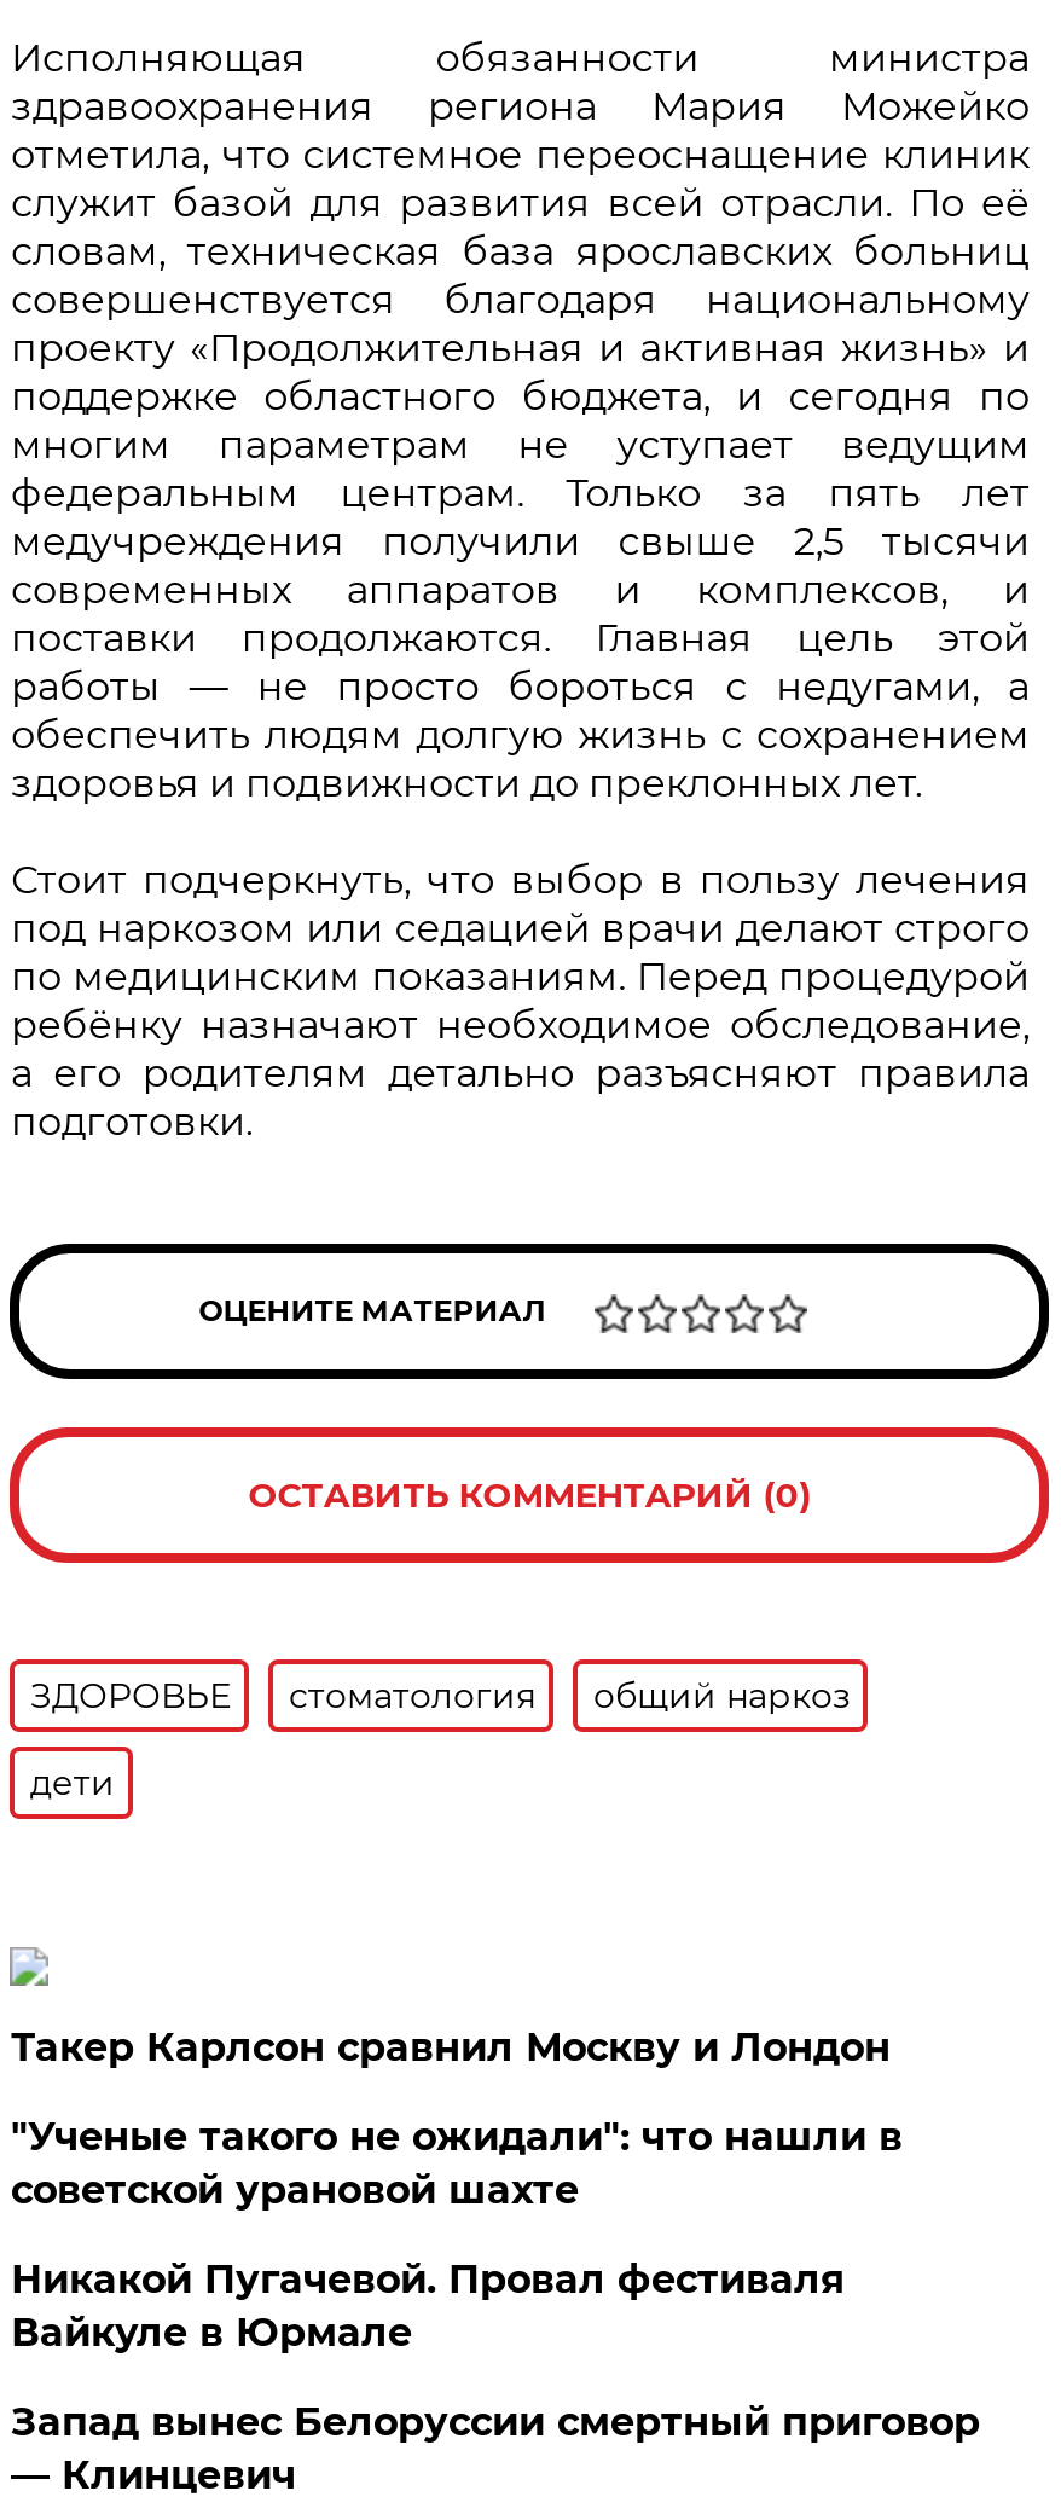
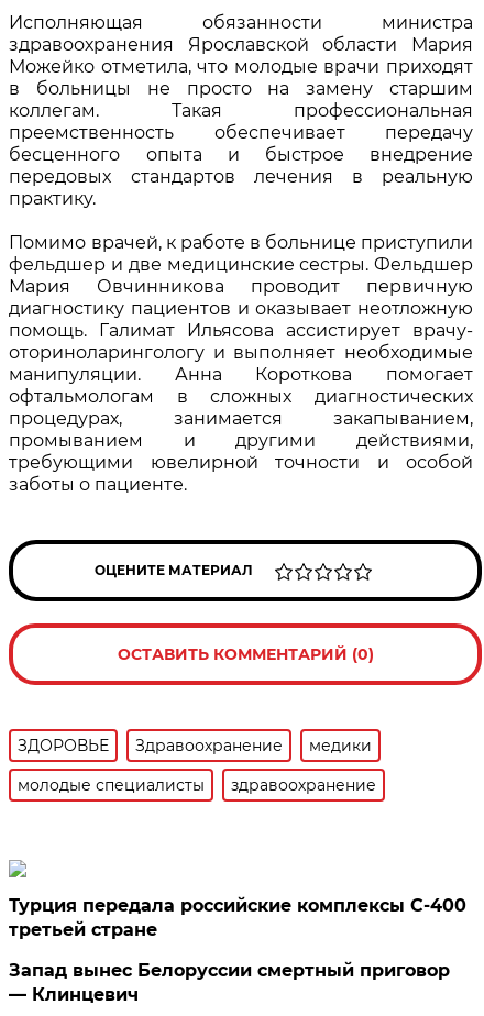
- здравоохранения региона Мария Можейко
- отметила, что системное переоснащение клиник
- служит базой для развития всей отрасли. По её
- словам, техническая база ярославских больниц
- совершенствуется благодаря национальному
- проекту «Продолжительная и активная жизнь» и
- поддержке областного бюджета, и сегодня по
- многим параметрам не уступает ведущим
- федеральным центрам. Только за пять лет
- медучреждения получили свыше 2,5 тысячи
- современных аппаратов и комплексов, и
- поставки продолжаются. Главная цель этой
- работы — не просто бороться с недугами, а
- обеспечить людям долгую жизнь с сохранением
- здоровья и подвижности до преклонных лет.
+ здравоохранения Ярославской области Мария
+ Можейко отметила, что молодые врачи приходят
+ в больницы не просто на замену старшим
+ коллегам. Такая профессиональная
+ преемственность обеспечивает передачу
+ бесценного опыта и быстрое внедрение
+ передовых стандартов лечения в реальную
+ практику.

- Стоит подчеркнуть, что выбор в пользу лечения
- под наркозом или седацией врачи делают строго
- по медицинским показаниям. Перед процедурой
- ребёнку назначают необходимое обследование,
- а его родителям детально разъясняют правила
- подготовки.
+ Помимо врачей, к работе в больнице приступили
+ фельдшер и две медицинские сестры. Фельдшер
+ Мария Овчинникова проводит первичную
+ диагностику пациентов и оказывает неотложную
+ помощь. Галимат Ильясова ассистирует врачу-
+ оториноларингологу и выполняет необходимые
+ манипуляции. Анна Короткова помогает
+ офтальмологам в сложных диагностических
+ процедурах, занимается закапыванием,
+ промыванием и другими действиями,
+ требующими ювелирной точности и особой
+ заботы о пациенте.

- стоматология
- общий наркоз
- дети
+ Здравоохранение
+ медики
+ молодые специалисты
+ здравоохранение

- Такер Карлсон сравнил Москву и Лондон
- "Ученые такого не ожидали": что нашли в
- советской урановой шахте
- Никакой Пугачевой. Провал фестиваля
- Вайкуле в Юрмале
+ Турция передала российские комплексы С-400
+ третьей стране
